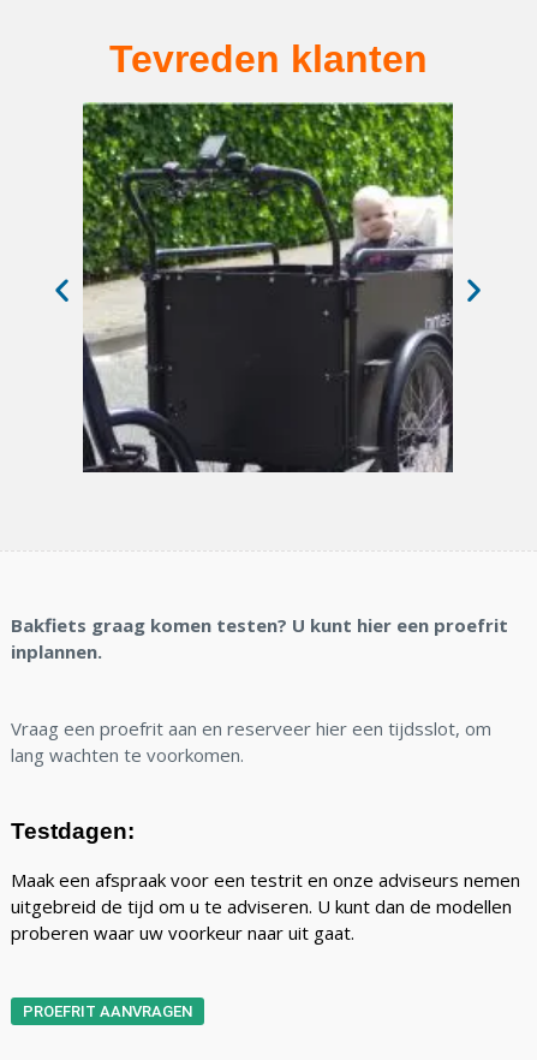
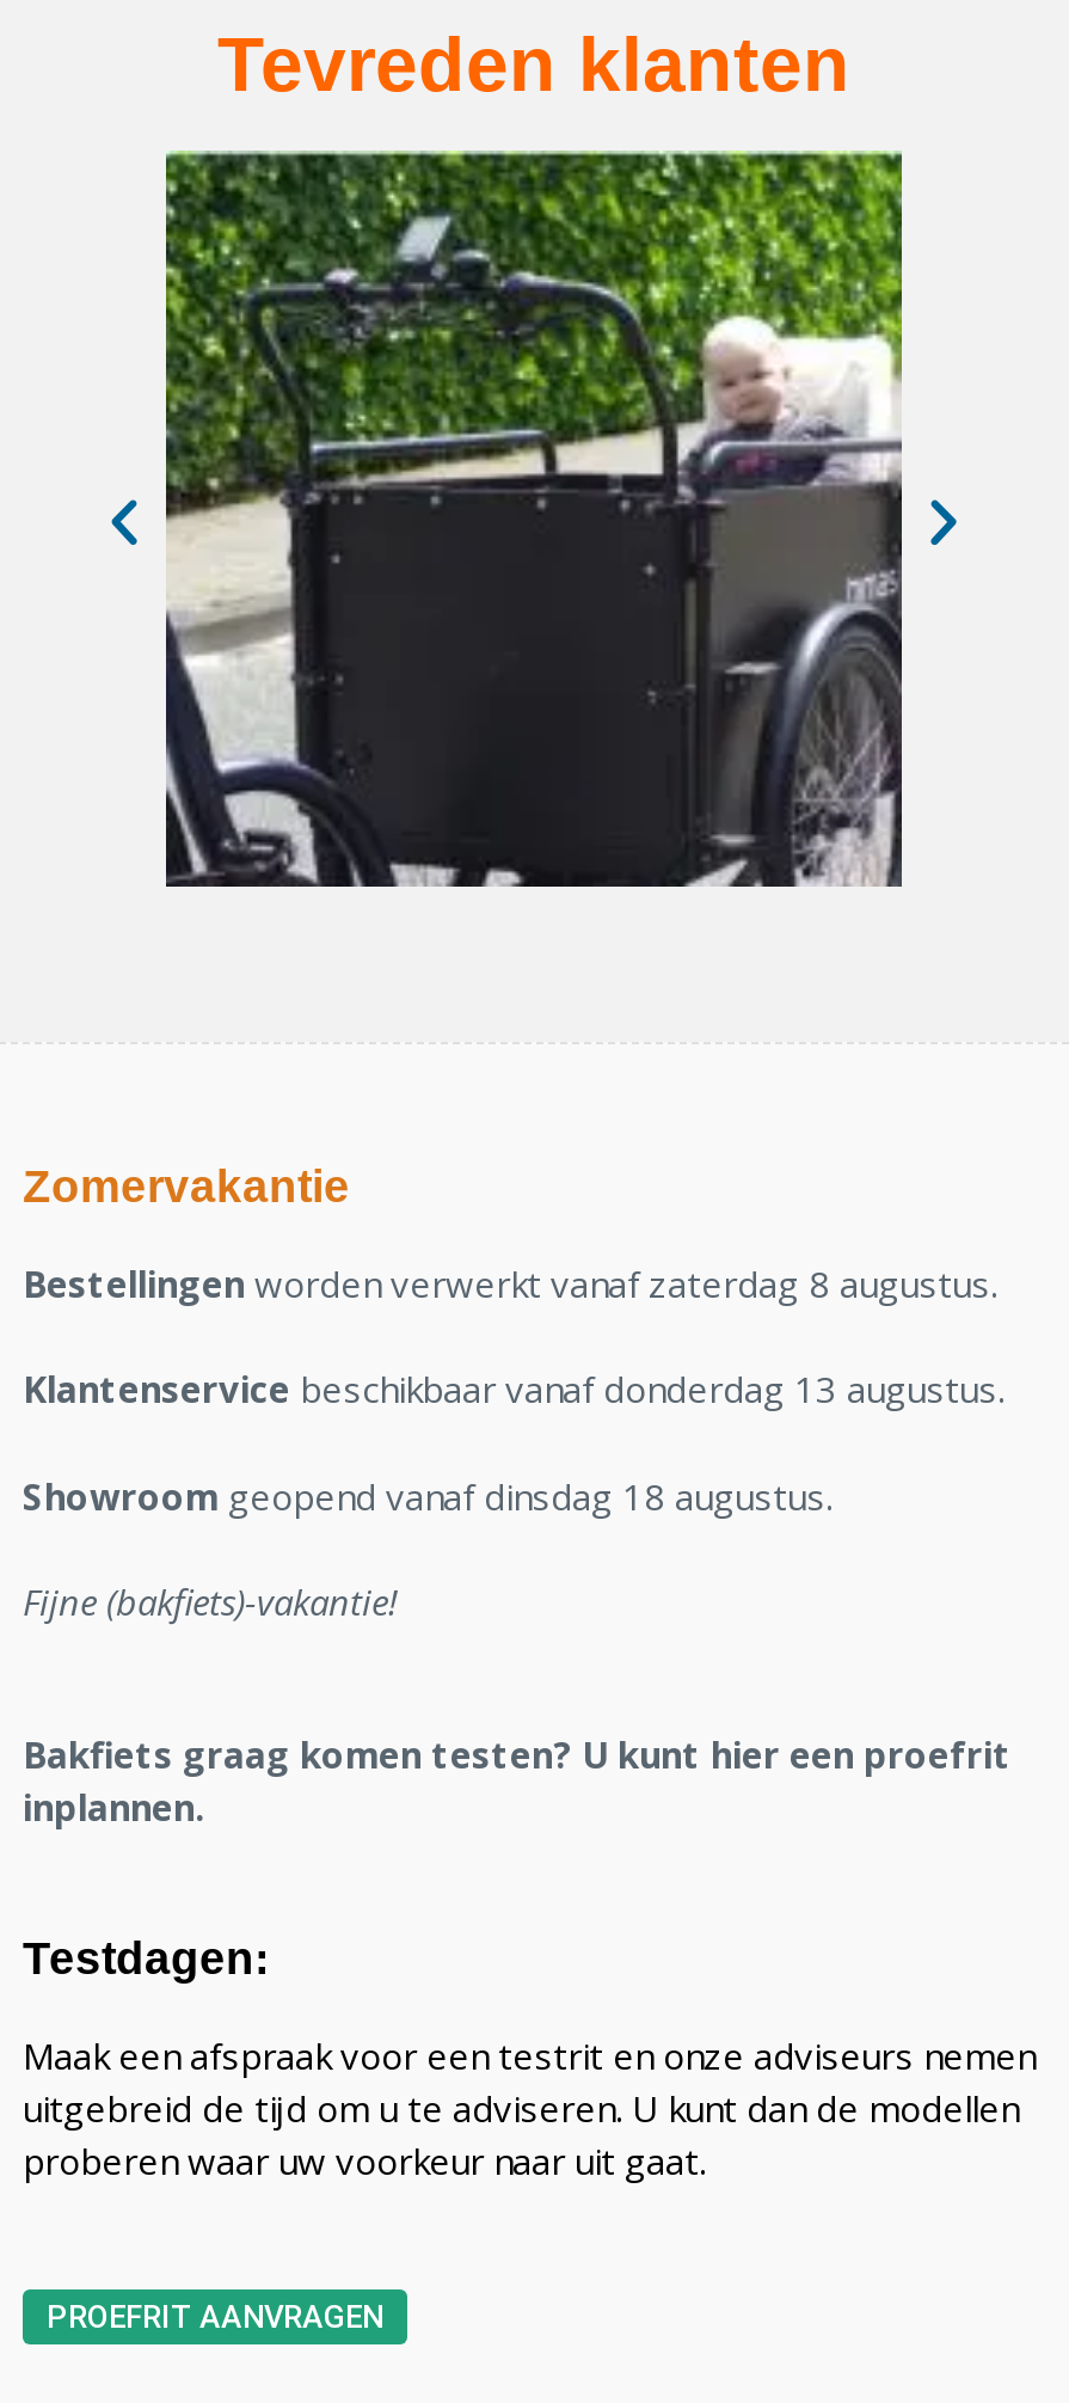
+ Zomervakantie
+ Bestellingen worden verwerkt vanaf zaterdag 8 augustus.
+ Klantenservice beschikbaar vanaf donderdag 13 augustus.
+ Showroom geopend vanaf dinsdag 18 augustus.
+ Fijne (bakfiets)-vakantie!

moved down: Bakfiets graag komen testen? U kunt hier een proefrit | inplannen.

- Vraag een proefrit aan en reserveer hier een tijdsslot, om
- lang wachten te voorkomen.
